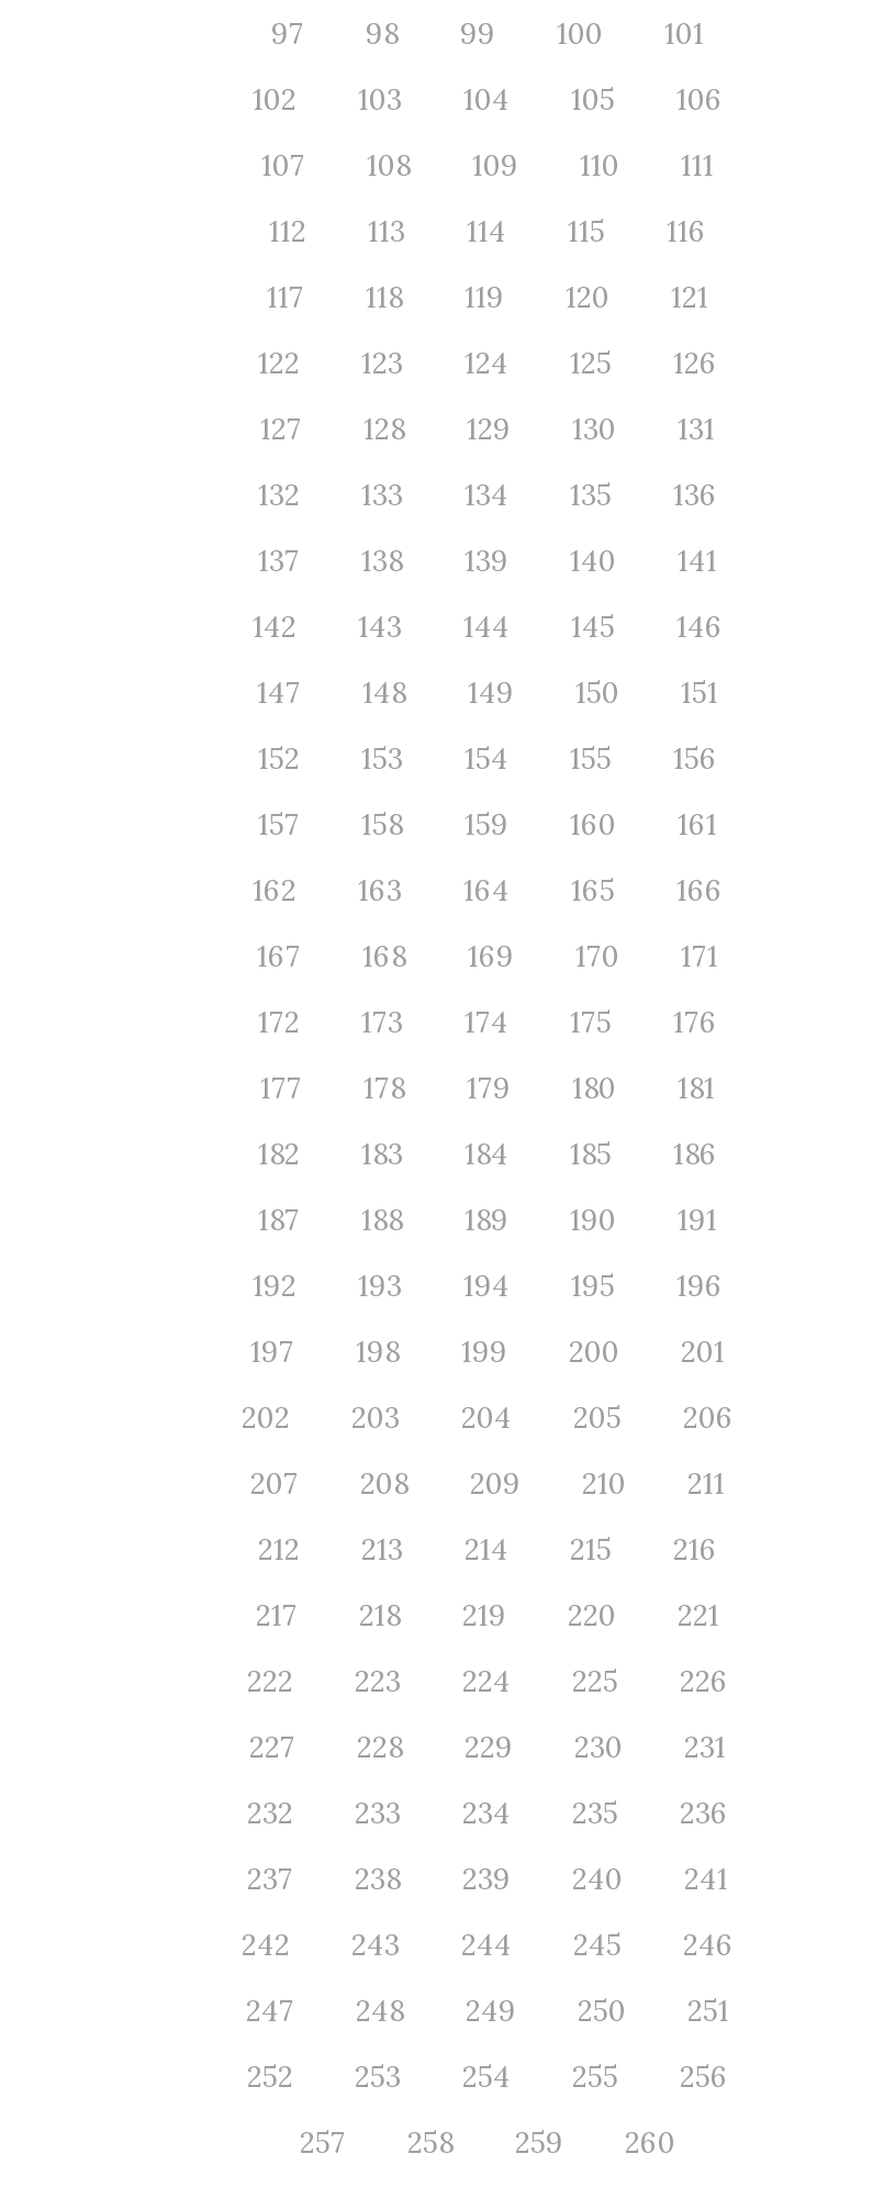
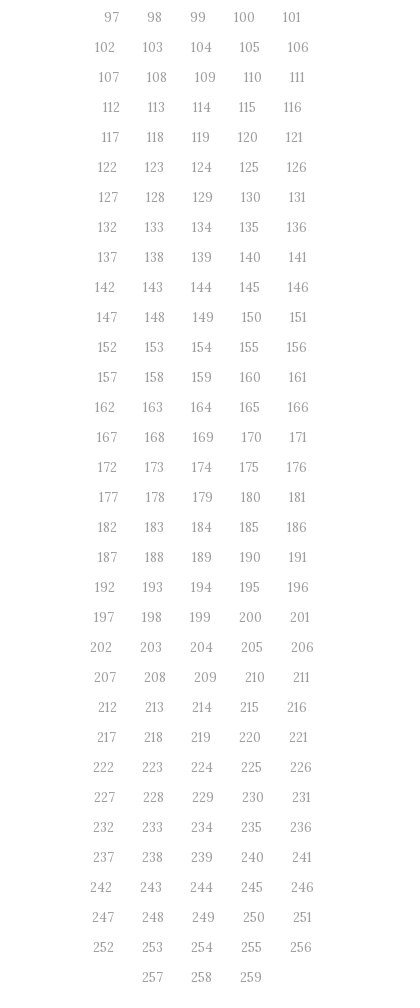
- 260
